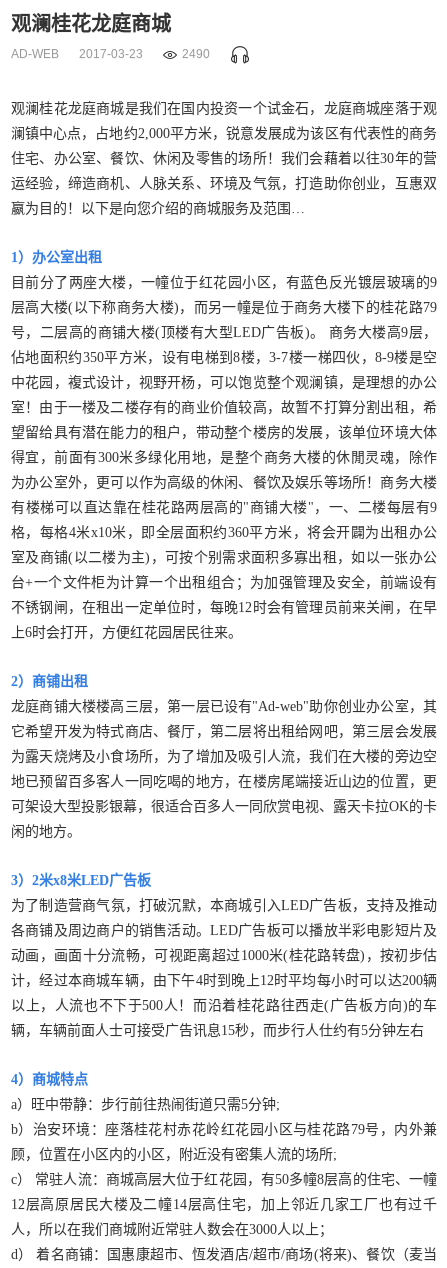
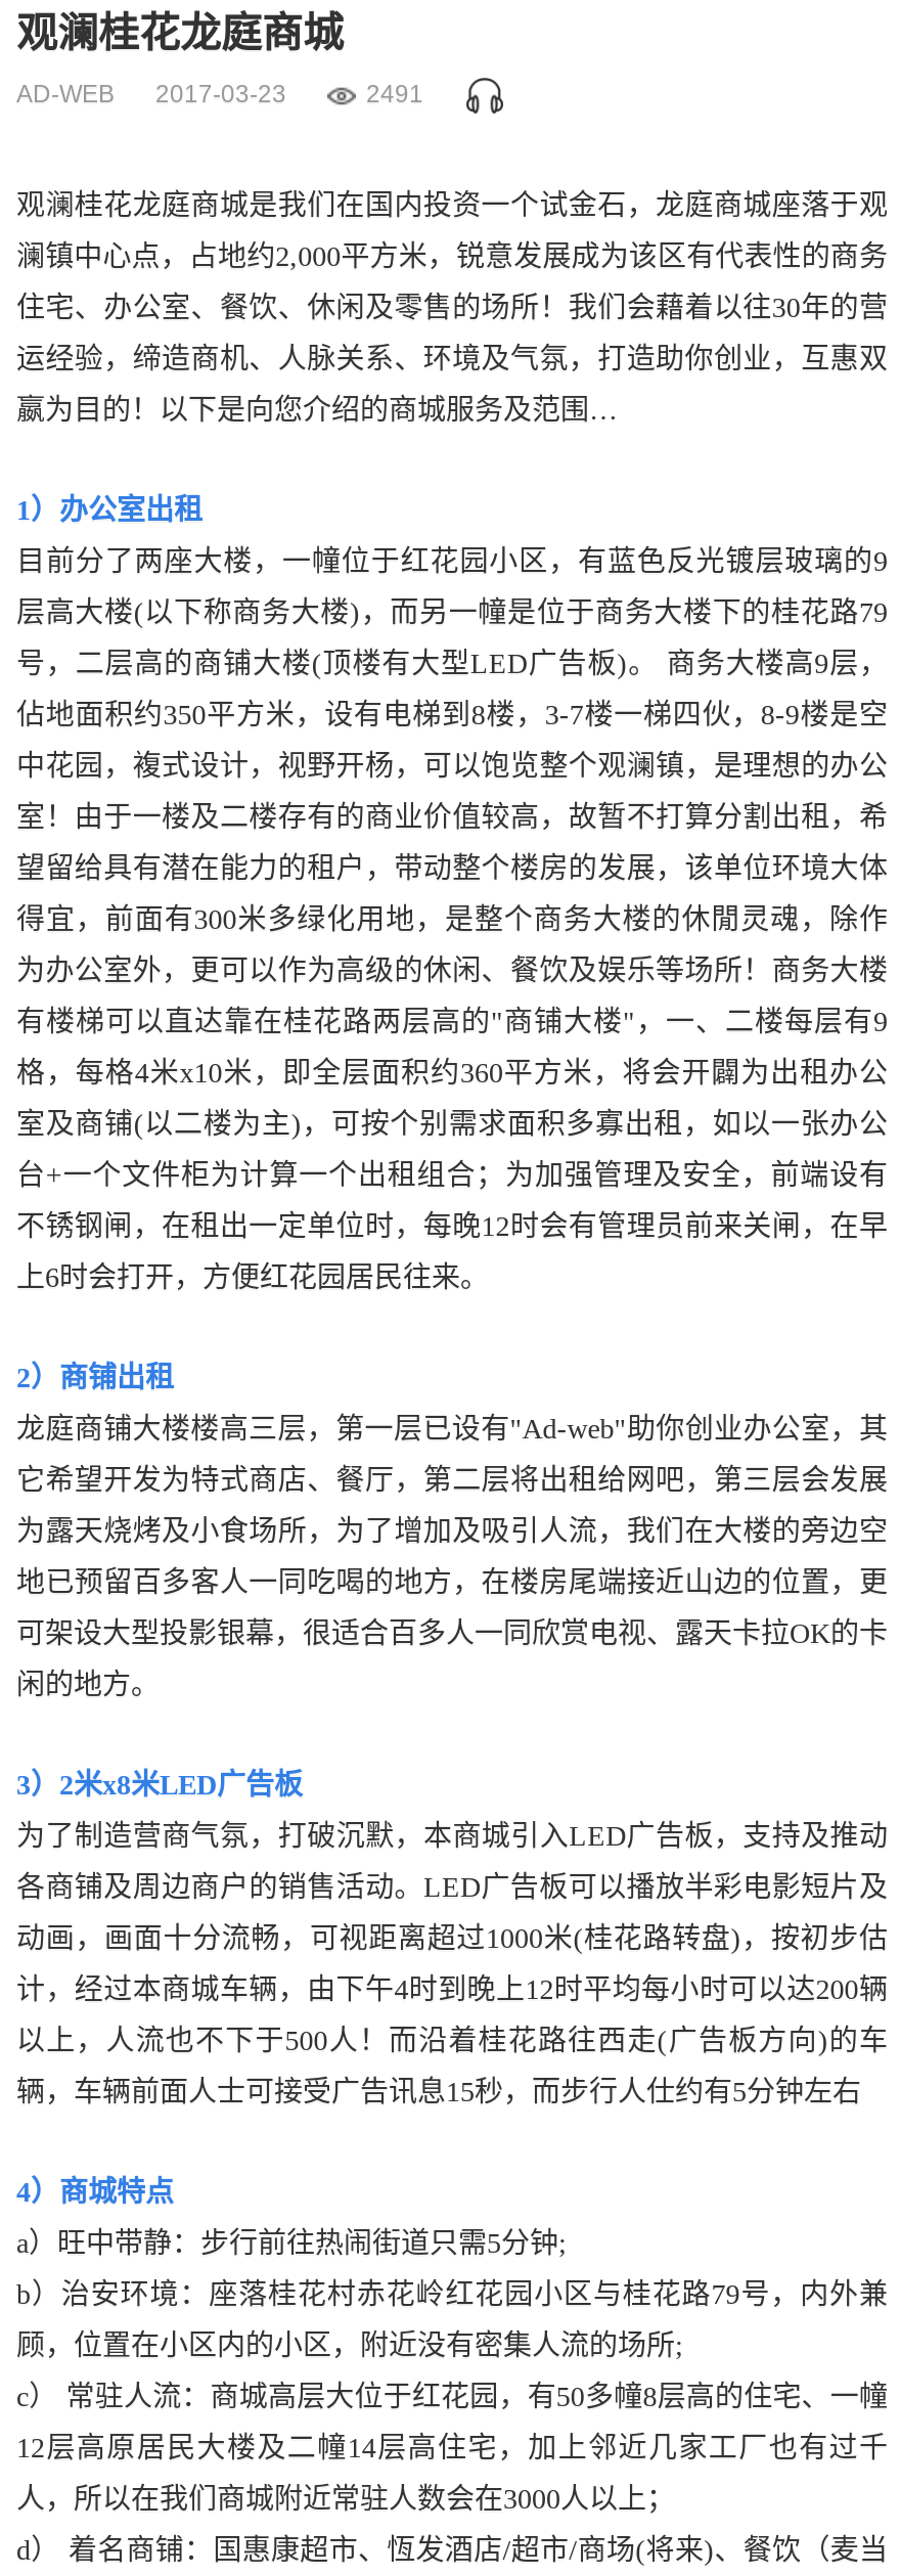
- 2490
+ 2491
